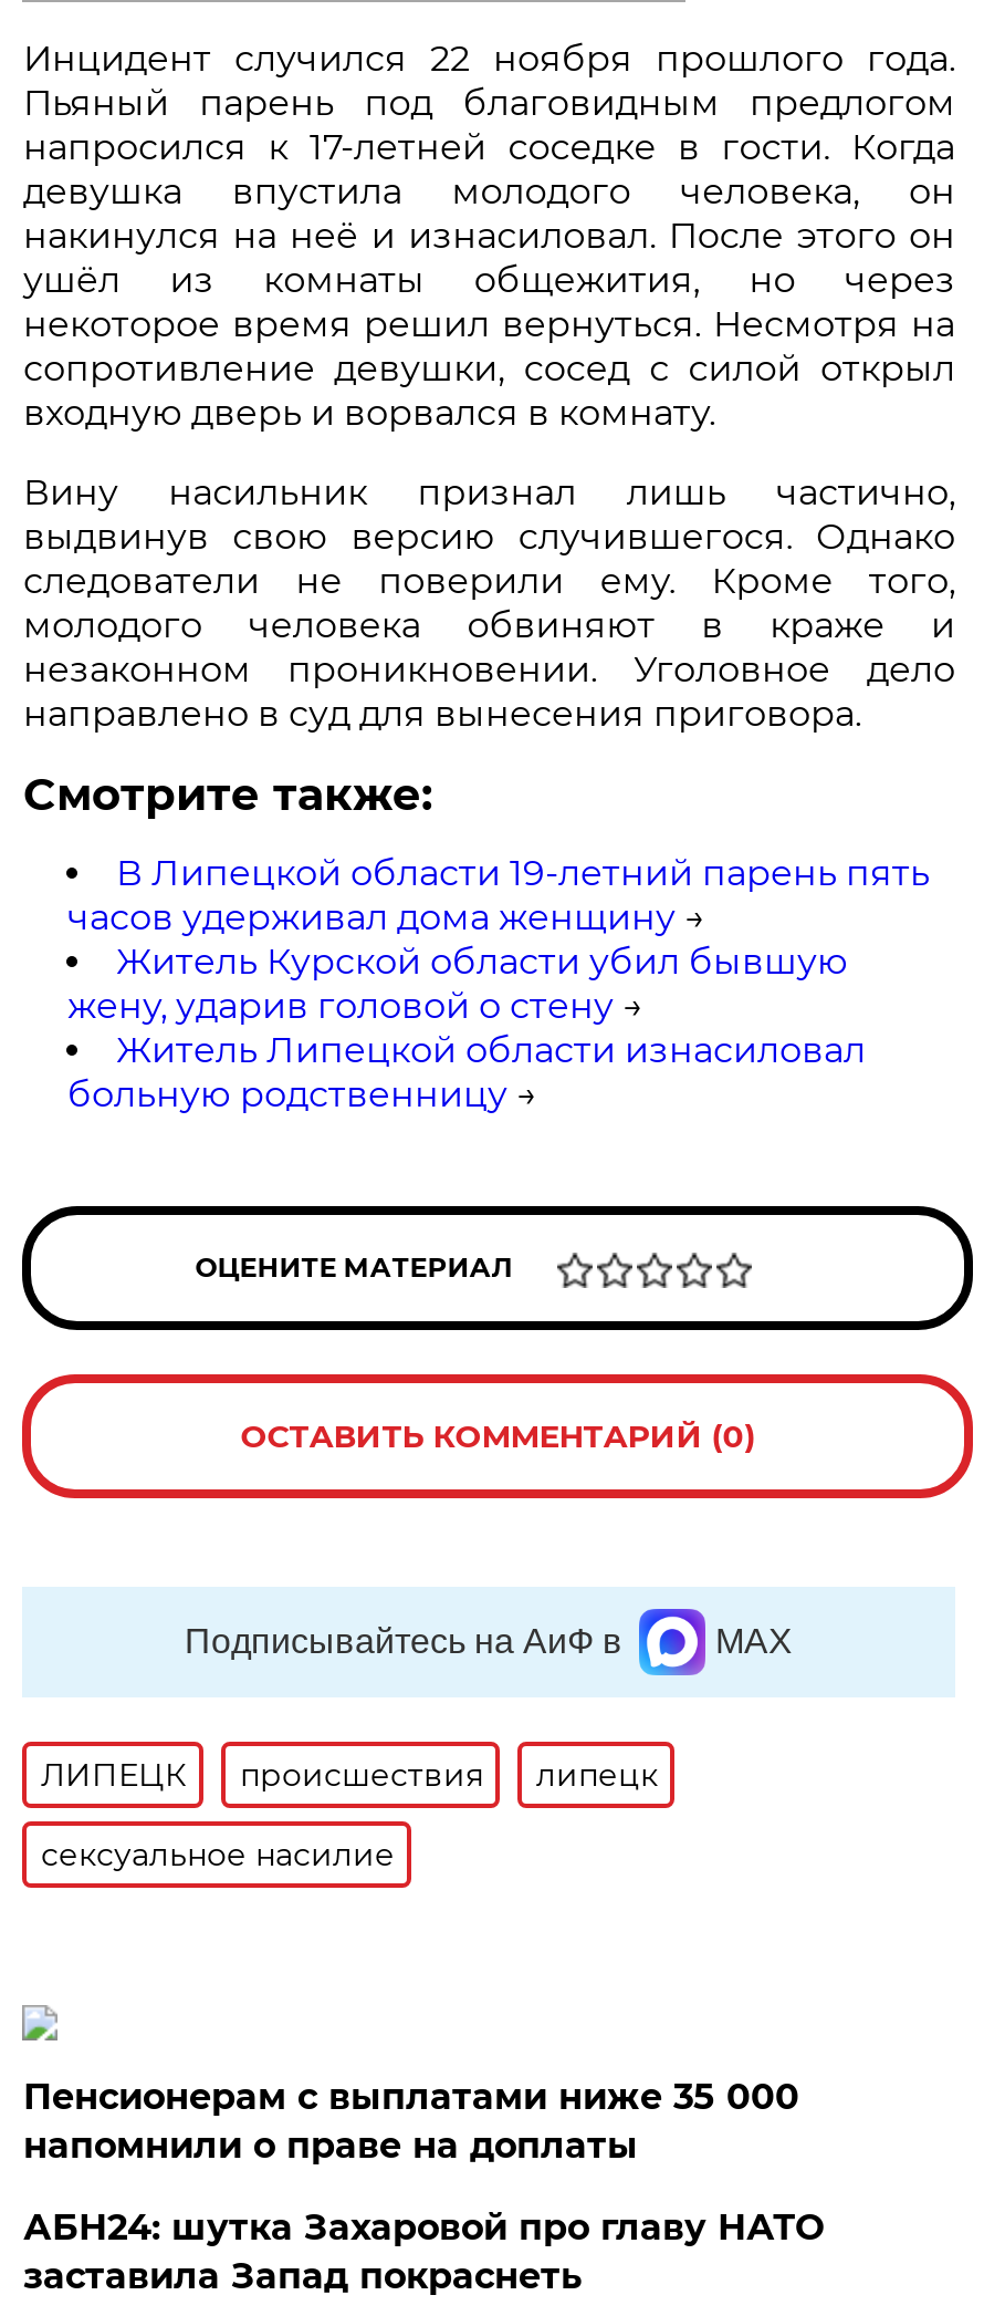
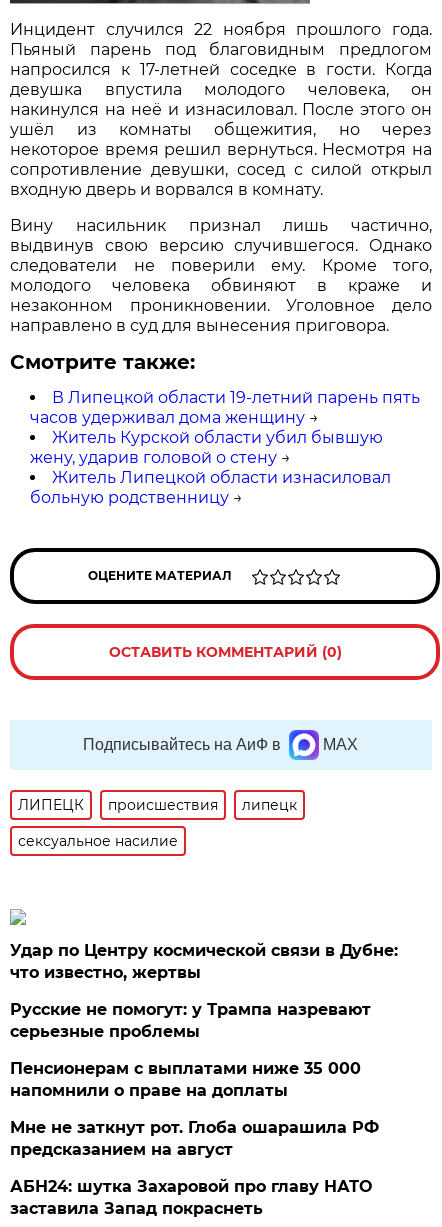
+ Удар по Центру космической связи в Дубне:
+ что известно, жертвы
+ Русские не помогут: у Трампа назревают
+ серьезные проблемы

+ Мне не заткнут рот. Глоба ошарашила РФ
+ предсказанием на август
